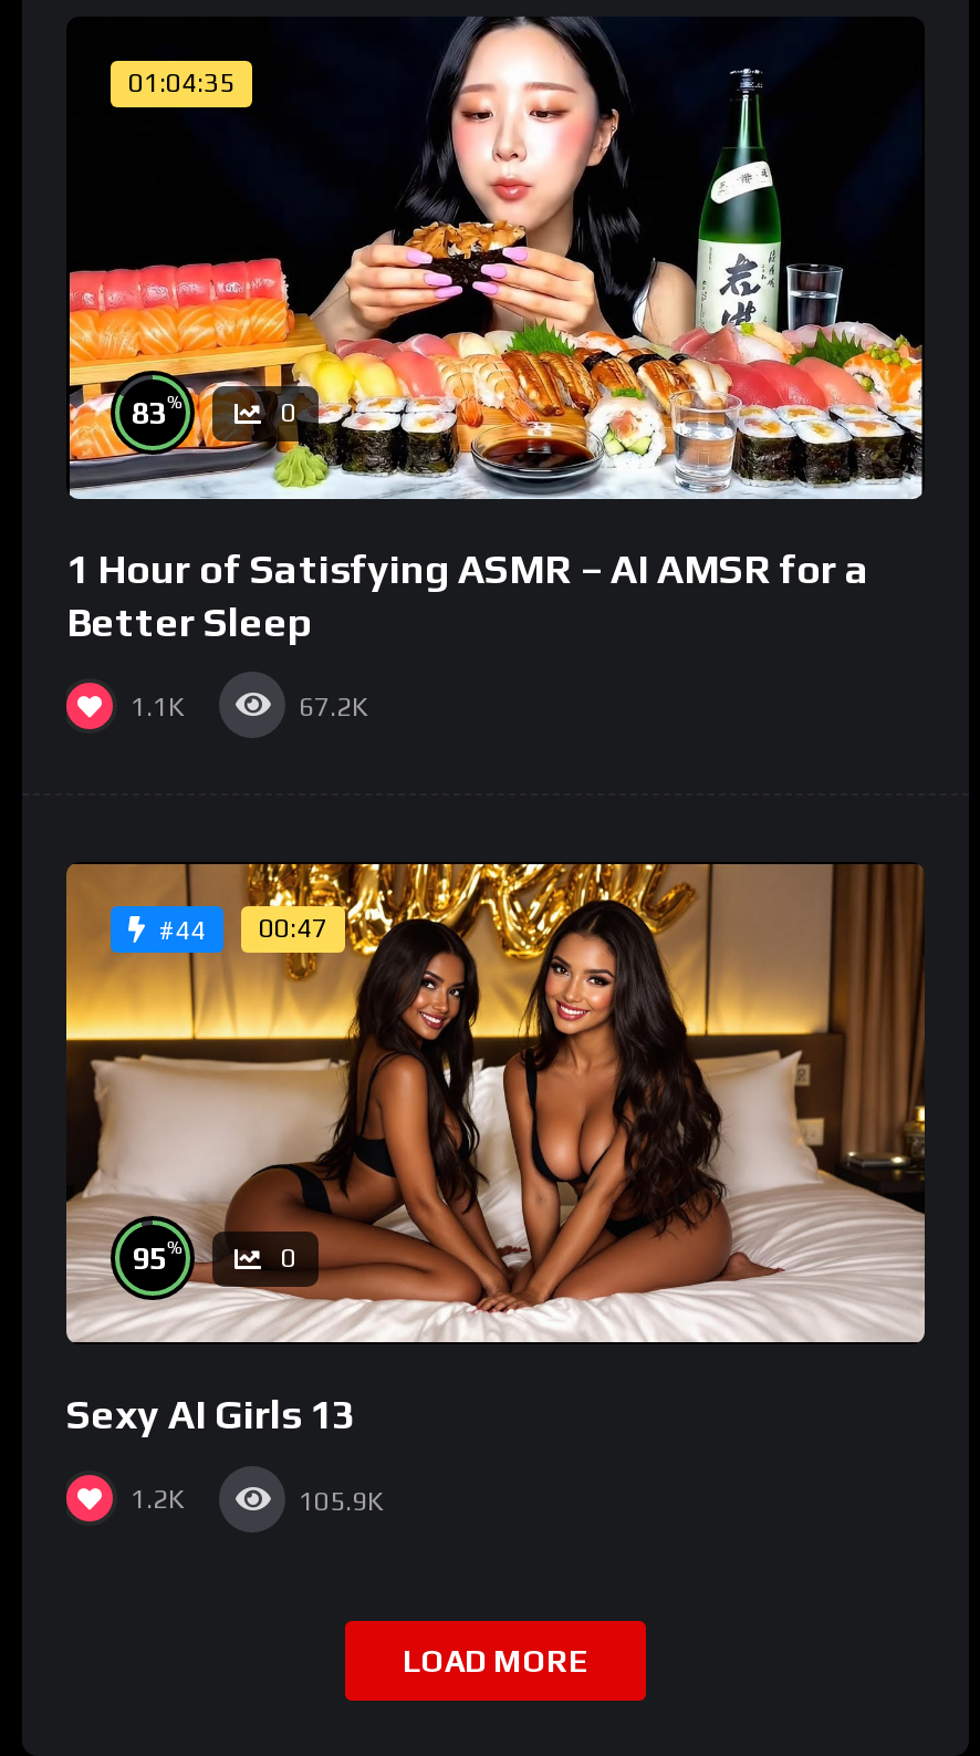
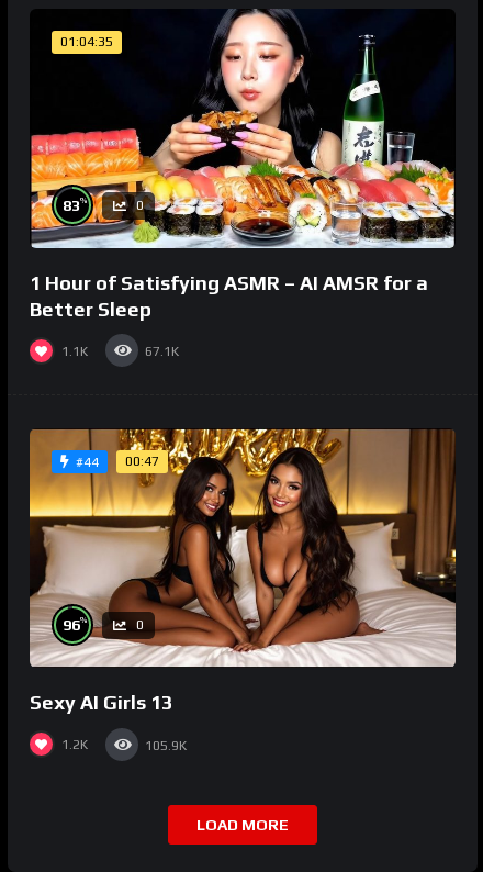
- 67.2K
+ 67.1K

- 95%
+ 96%
